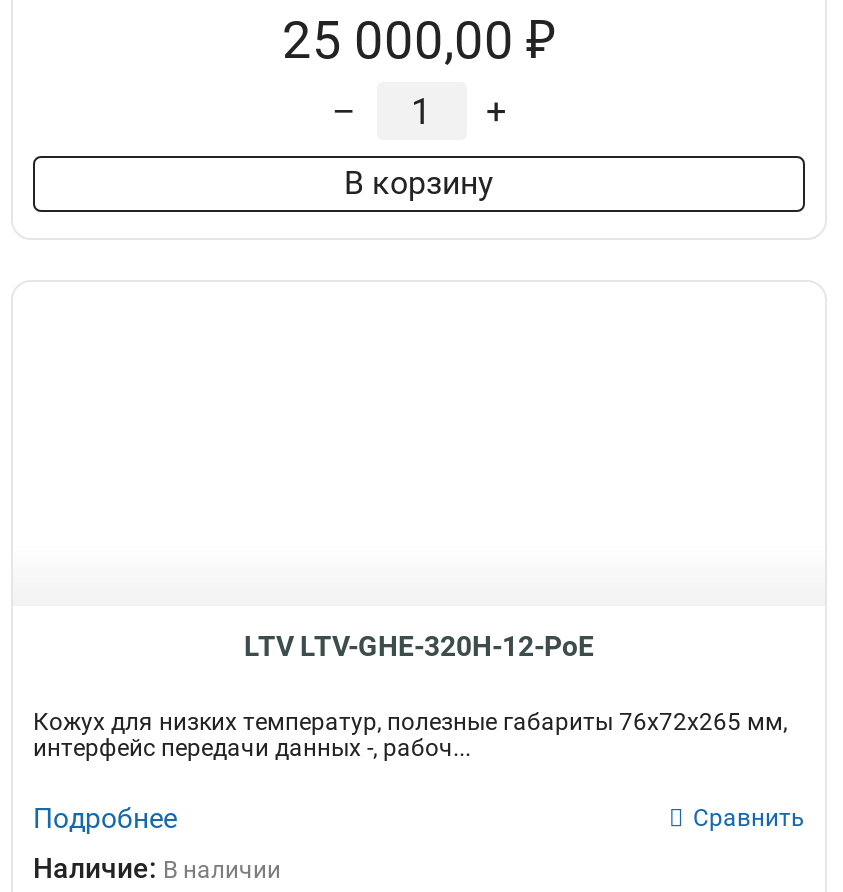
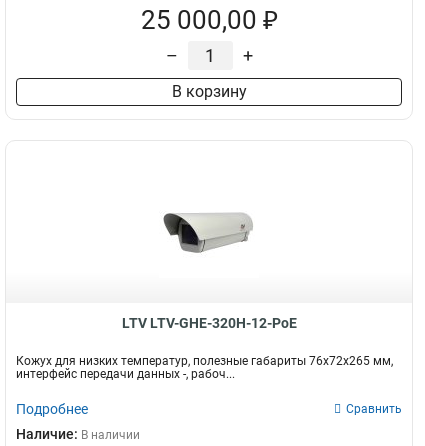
+ [image]
